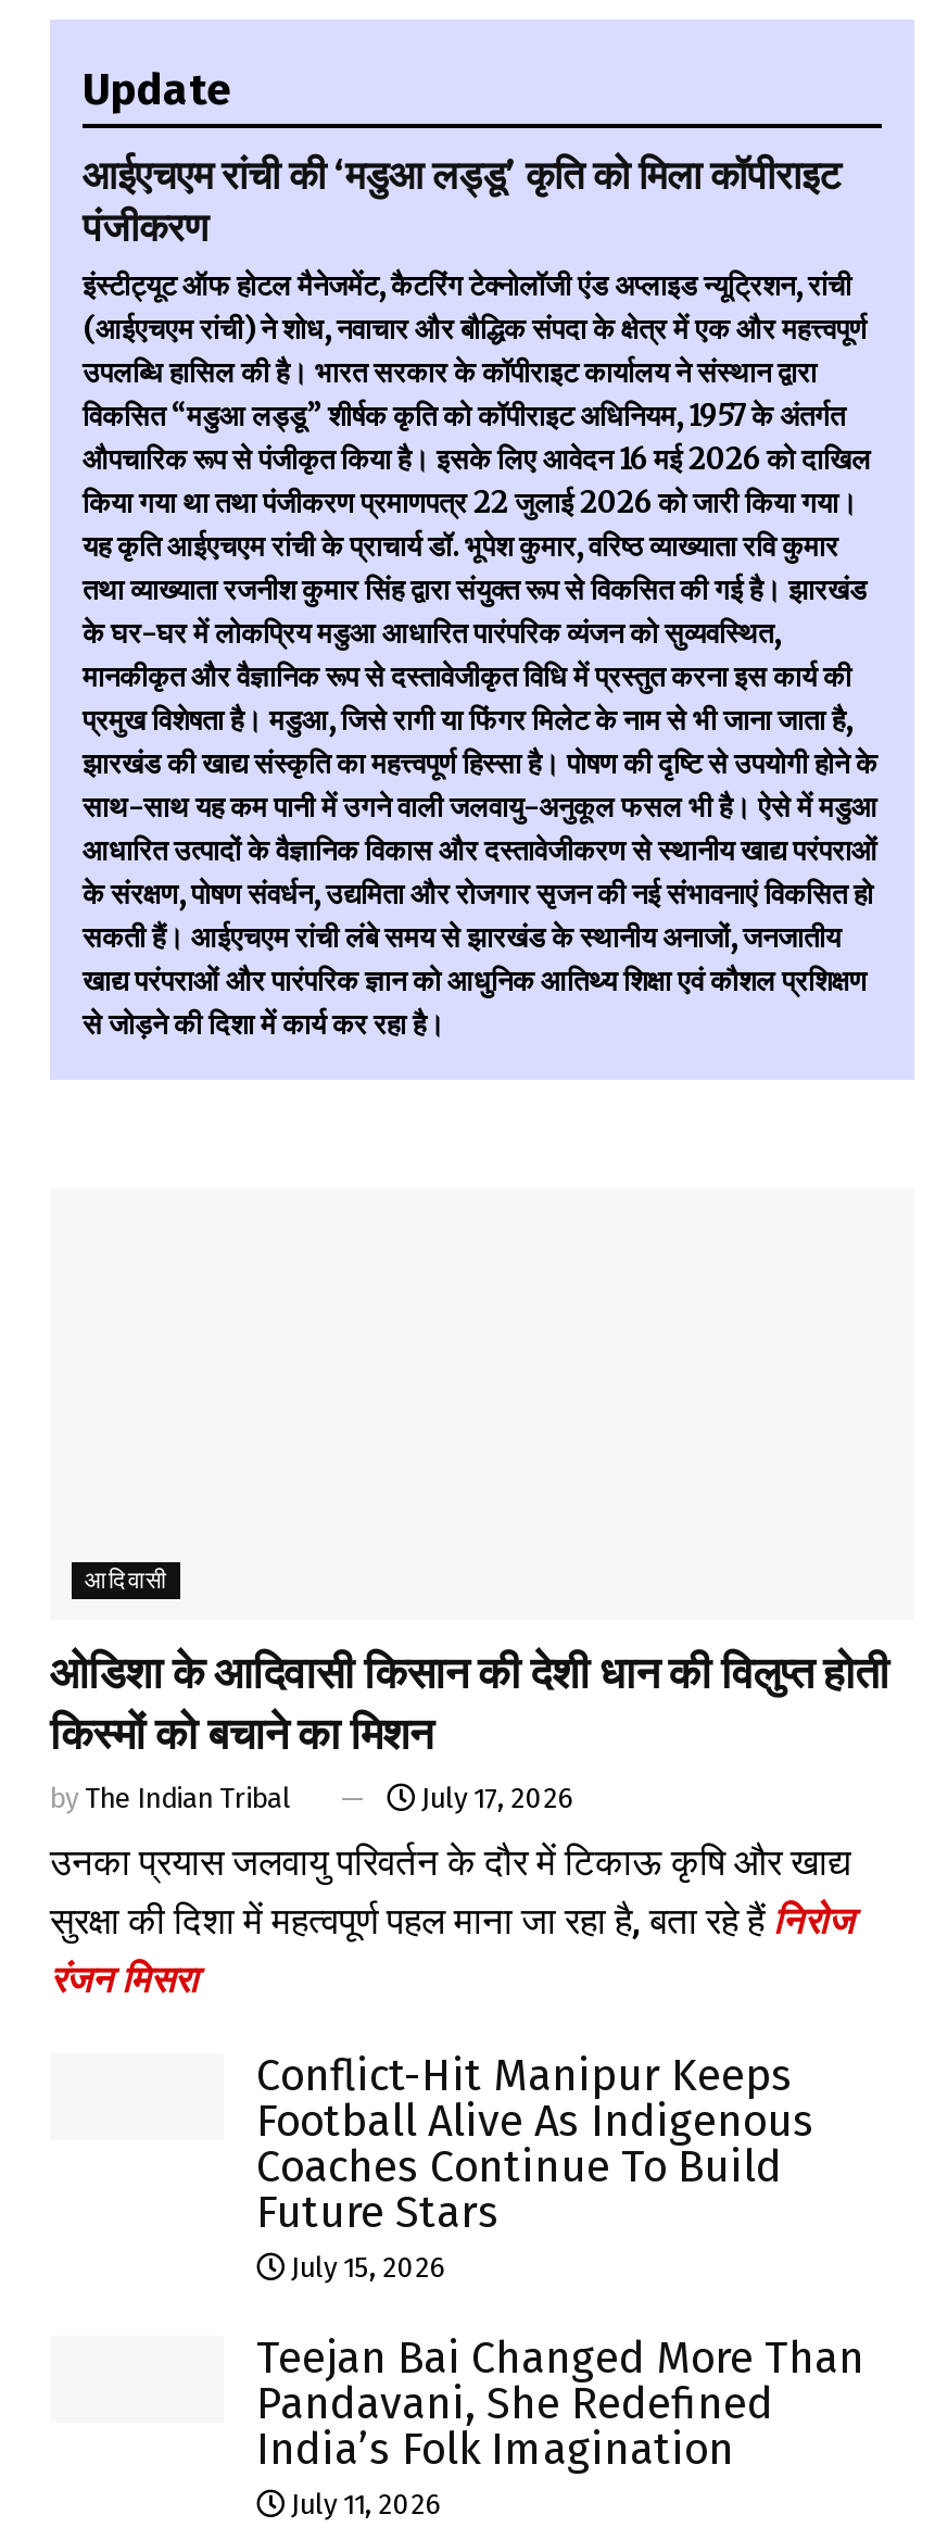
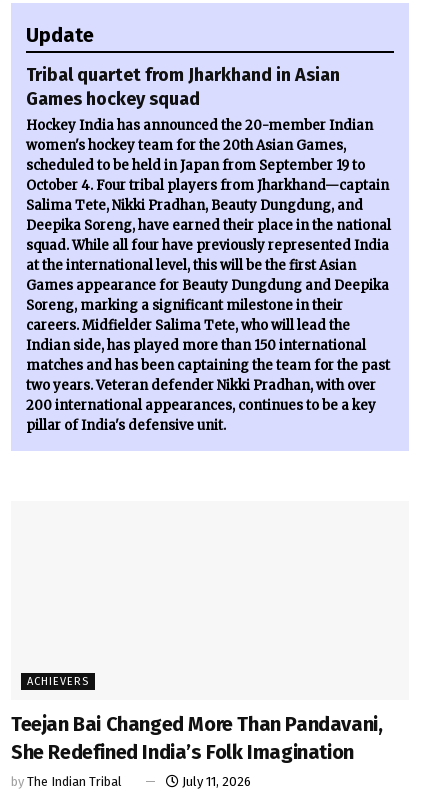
- आईएचएम रांची की ‘मडुआ लड्डू’ कृति को मिला कॉपीराइट
- पंजीकरण
- इंस्टीट्यूट ऑफ होटल मैनेजमेंट, कैटरिंग टेक्नोलॉजी एंड अप्लाइड न्यूट्रिशन, रांची
- (आईएचएम रांची) ने शोध, नवाचार और बौद्धिक संपदा के क्षेत्र में एक और महत्त्वपूर्ण
- उपलब्धि हासिल की है। भारत सरकार के कॉपीराइट कार्यालय ने संस्थान द्वारा
- विकसित “मडुआ लड्डू” शीर्षक कृति को कॉपीराइट अधिनियम, 1957 के अंतर्गत
- औपचारिक रूप से पंजीकृत किया है। इसके लिए आवेदन 16 मई 2026 को दाखिल
- किया गया था तथा पंजीकरण प्रमाणपत्र 22 जुलाई 2026 को जारी किया गया।
- यह कृति आईएचएम रांची के प्राचार्य डॉ. भूपेश कुमार, वरिष्ठ व्याख्याता रवि कुमार
- तथा व्याख्याता रजनीश कुमार सिंह द्वारा संयुक्त रूप से विकसित की गई है। झारखंड
- के घर-घर में लोकप्रिय मडुआ आधारित पारंपरिक व्यंजन को सुव्यवस्थित,
- मानकीकृत और वैज्ञानिक रूप से दस्तावेजीकृत विधि में प्रस्तुत करना इस कार्य की
- प्रमुख विशेषता है। मडुआ, जिसे रागी या फिंगर मिलेट के नाम से भी जाना जाता है,
- झारखंड की खाद्य संस्कृति का महत्त्वपूर्ण हिस्सा है। पोषण की दृष्टि से उपयोगी होने के
- साथ-साथ यह कम पानी में उगने वाली जलवायु-अनुकूल फसल भी है। ऐसे में मडुआ
- आधारित उत्पादों के वैज्ञानिक विकास और दस्तावेजीकरण से स्थानीय खाद्य परंपराओं
- के संरक्षण, पोषण संवर्धन, उद्यमिता और रोजगार सृजन की नई संभावनाएं विकसित हो
- सकती हैं। आईएचएम रांची लंबे समय से झारखंड के स्थानीय अनाजों, जनजातीय
- खाद्य परंपराओं और पारंपरिक ज्ञान को आधुनिक आतिथ्य शिक्षा एवं कौशल प्रशिक्षण
- से जोड़ने की दिशा में कार्य कर रहा है।
+ Tribal quartet from Jharkhand in Asian
+ Games hockey squad
+ Hockey India has announced the 20-member Indian
+ women's hockey team for the 20th Asian Games,
+ scheduled to be held in Japan from September 19 to
+ October 4. Four tribal players from Jharkhand—captain
+ Salima Tete, Nikki Pradhan, Beauty Dungdung, and
+ Deepika Soreng, have earned their place in the national
+ squad. While all four have previously represented India
+ at the international level, this will be the first Asian
+ Games appearance for Beauty Dungdung and Deepika
+ Soreng, marking a significant milestone in their
+ careers. Midfielder Salima Tete, who will lead the
+ Indian side, has played more than 150 international
+ matches and has been captaining the team for the past
+ two years. Veteran defender Nikki Pradhan, with over
+ 200 international appearances, continues to be a key
+ pillar of India's defensive unit.

- आदिवासी
+ ACHIEVERS

- ओडिशा के आदिवासी किसान की देशी धान की विलुप्त होती
- किस्मों को बचाने का मिशन
+ Teejan Bai Changed More Than Pandavani,
+ She Redefined India’s Folk Imagination

- July 17, 2026
- उनका प्रयास जलवायु परिवर्तन के दौर में टिकाऊ कृषि और खाद्य
- सुरक्षा की दिशा में महत्वपूर्ण पहल माना जा रहा है, बता रहे हैं निरोज
- रंजन मिसरा
- Conflict-Hit Manipur Keeps
- Football Alive As Indigenous
- Coaches Continue To Build
- Future Stars
- July 15, 2026
- Teejan Bai Changed More Than
- Pandavani, She Redefined
- India’s Folk Imagination
